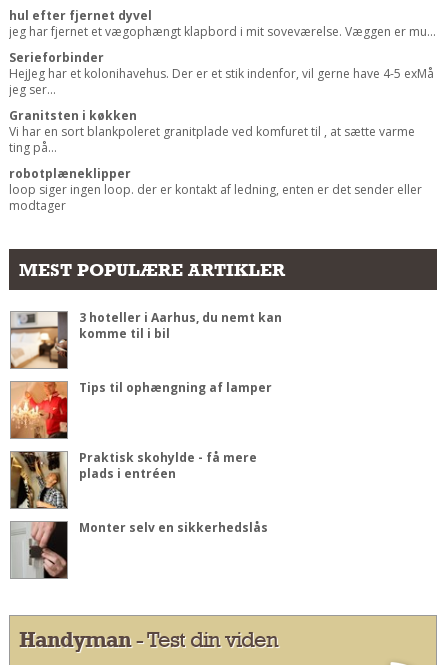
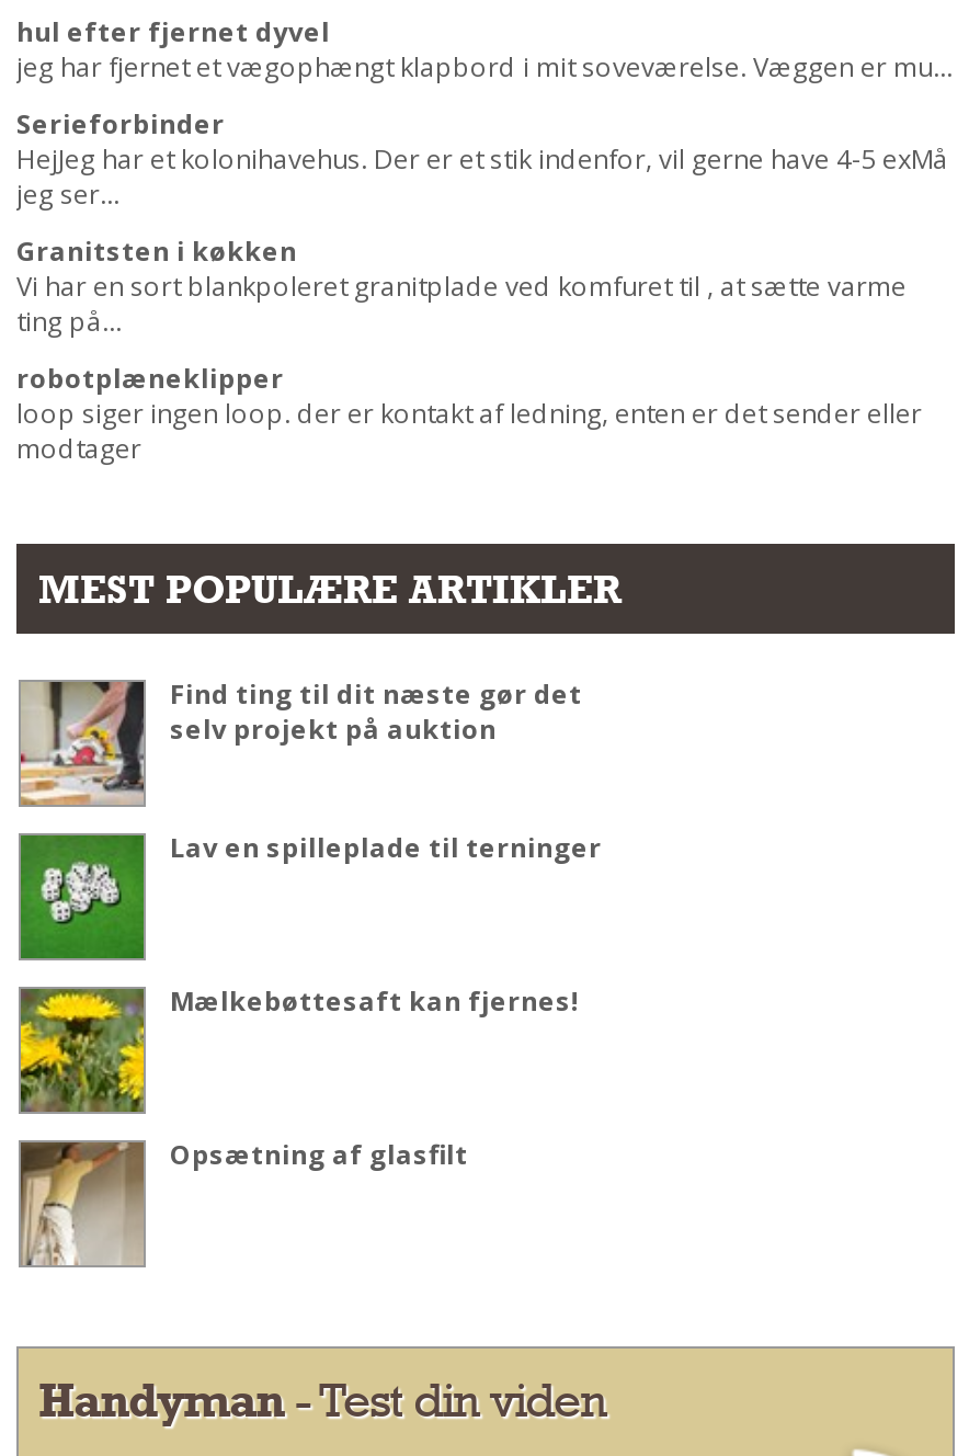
- [image]
- 3 hoteller i Aarhus, du nemt kan
- komme til i bil
+ [image]
+ Find ting til dit næste gør det
+ selv projekt på auktion

- [image]
- Tips til ophængning af lamper
+ [image]
+ Lav en spilleplade til terninger

- [image]
- Praktisk skohylde - få mere
- plads i entréen
+ [image]
+ Mælkebøttesaft kan fjernes!

- [image]
- Monter selv en sikkerhedslås
+ [image]
+ Opsætning af glasfilt
